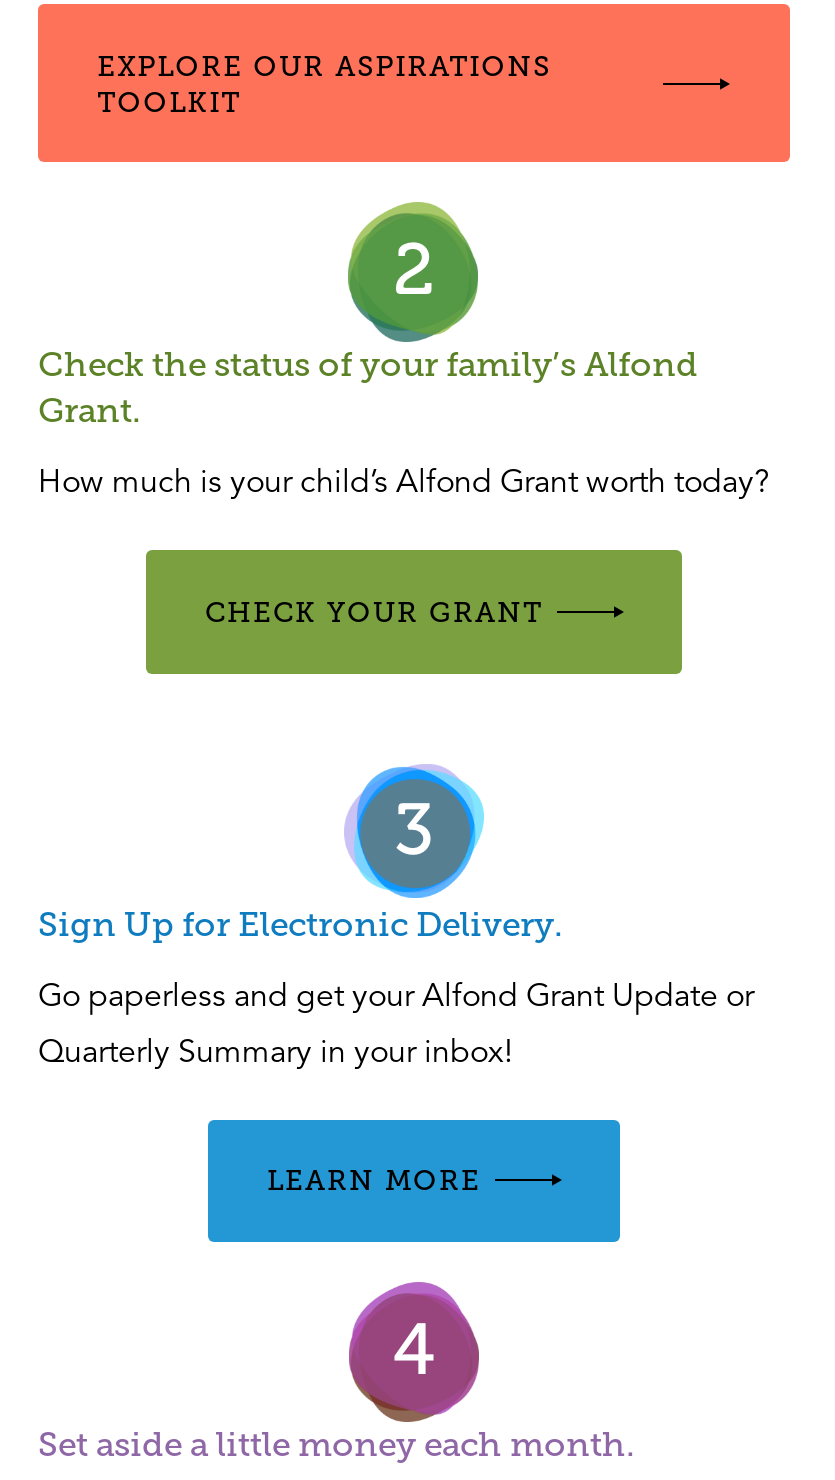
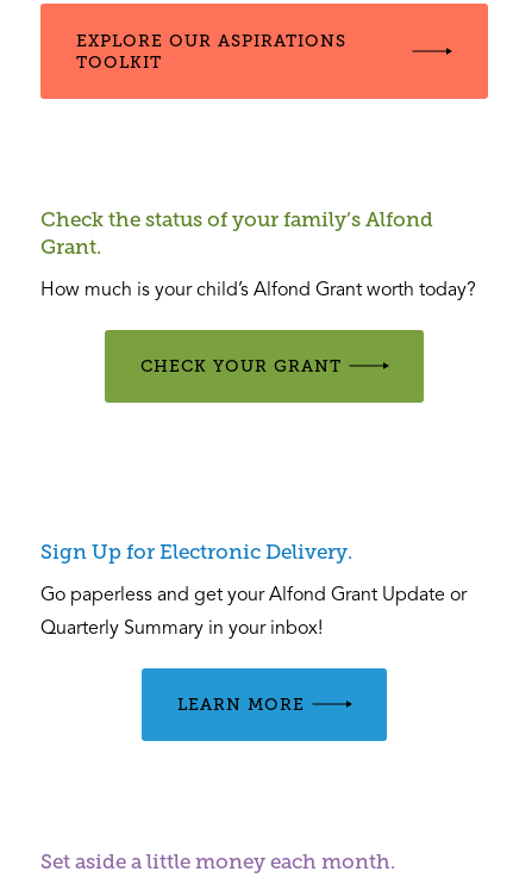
- [image]

- [image]

- [image]
